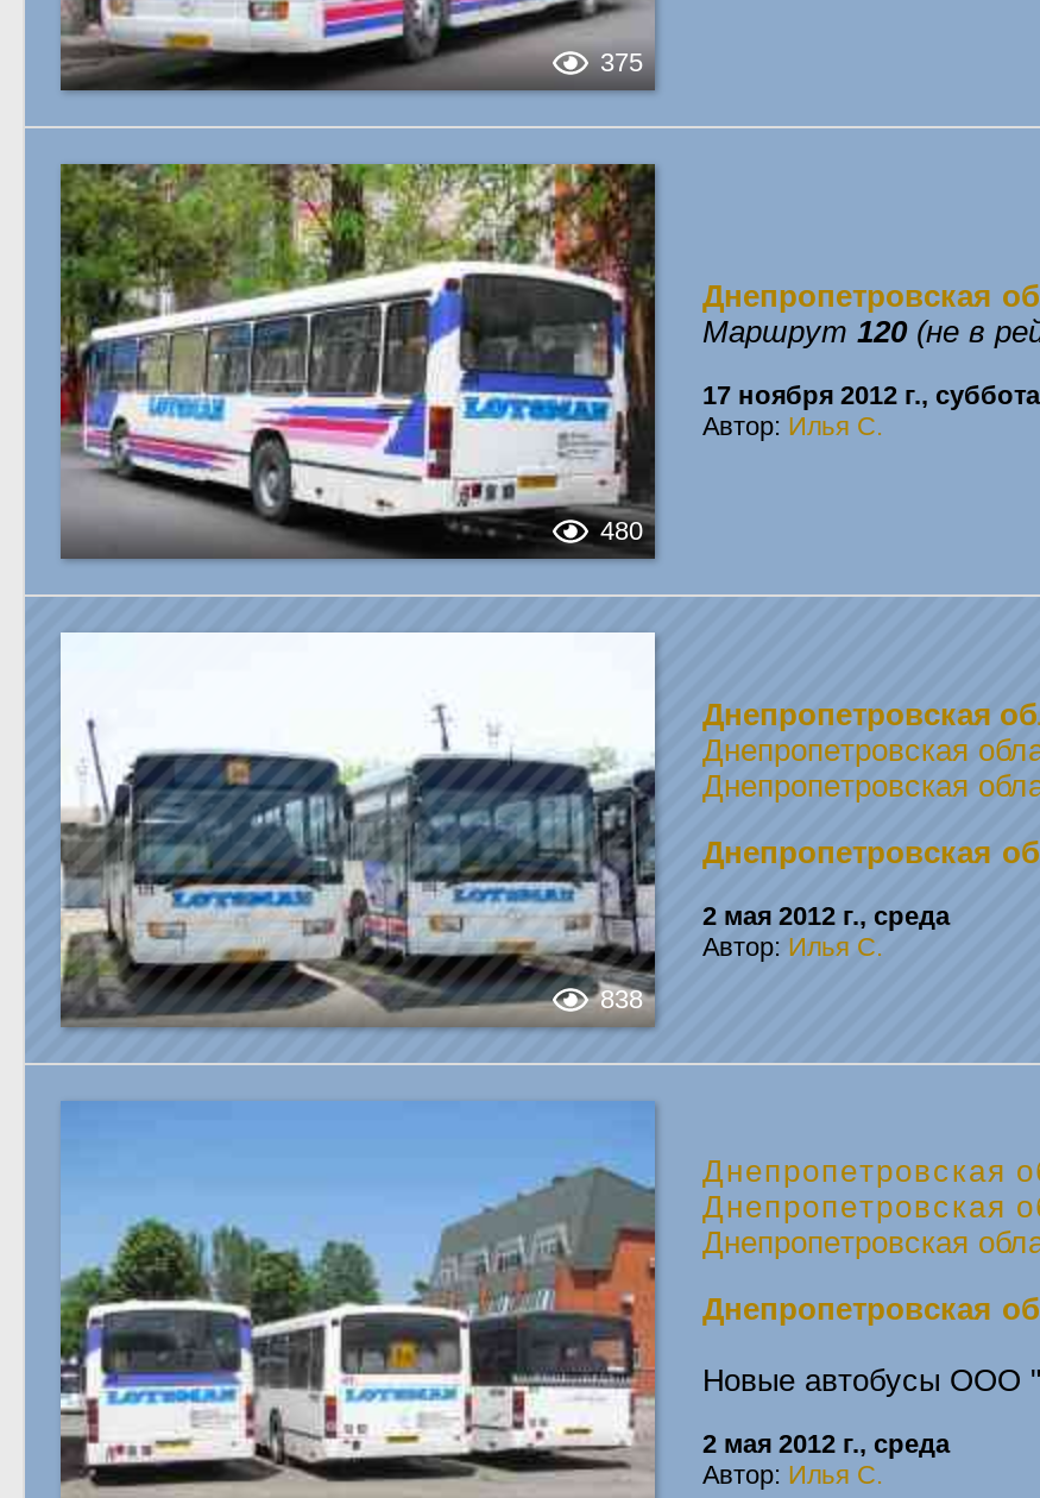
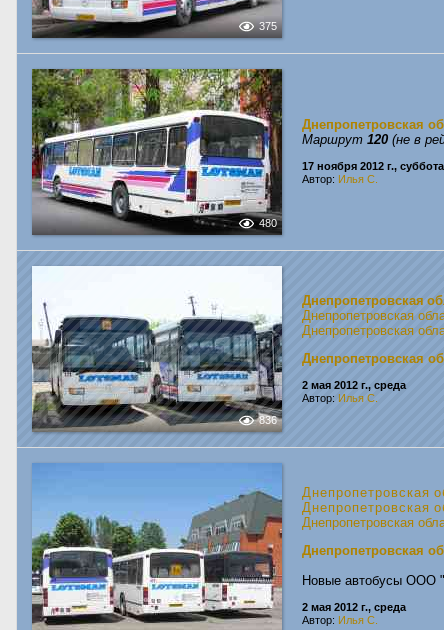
- 838
+ 836
